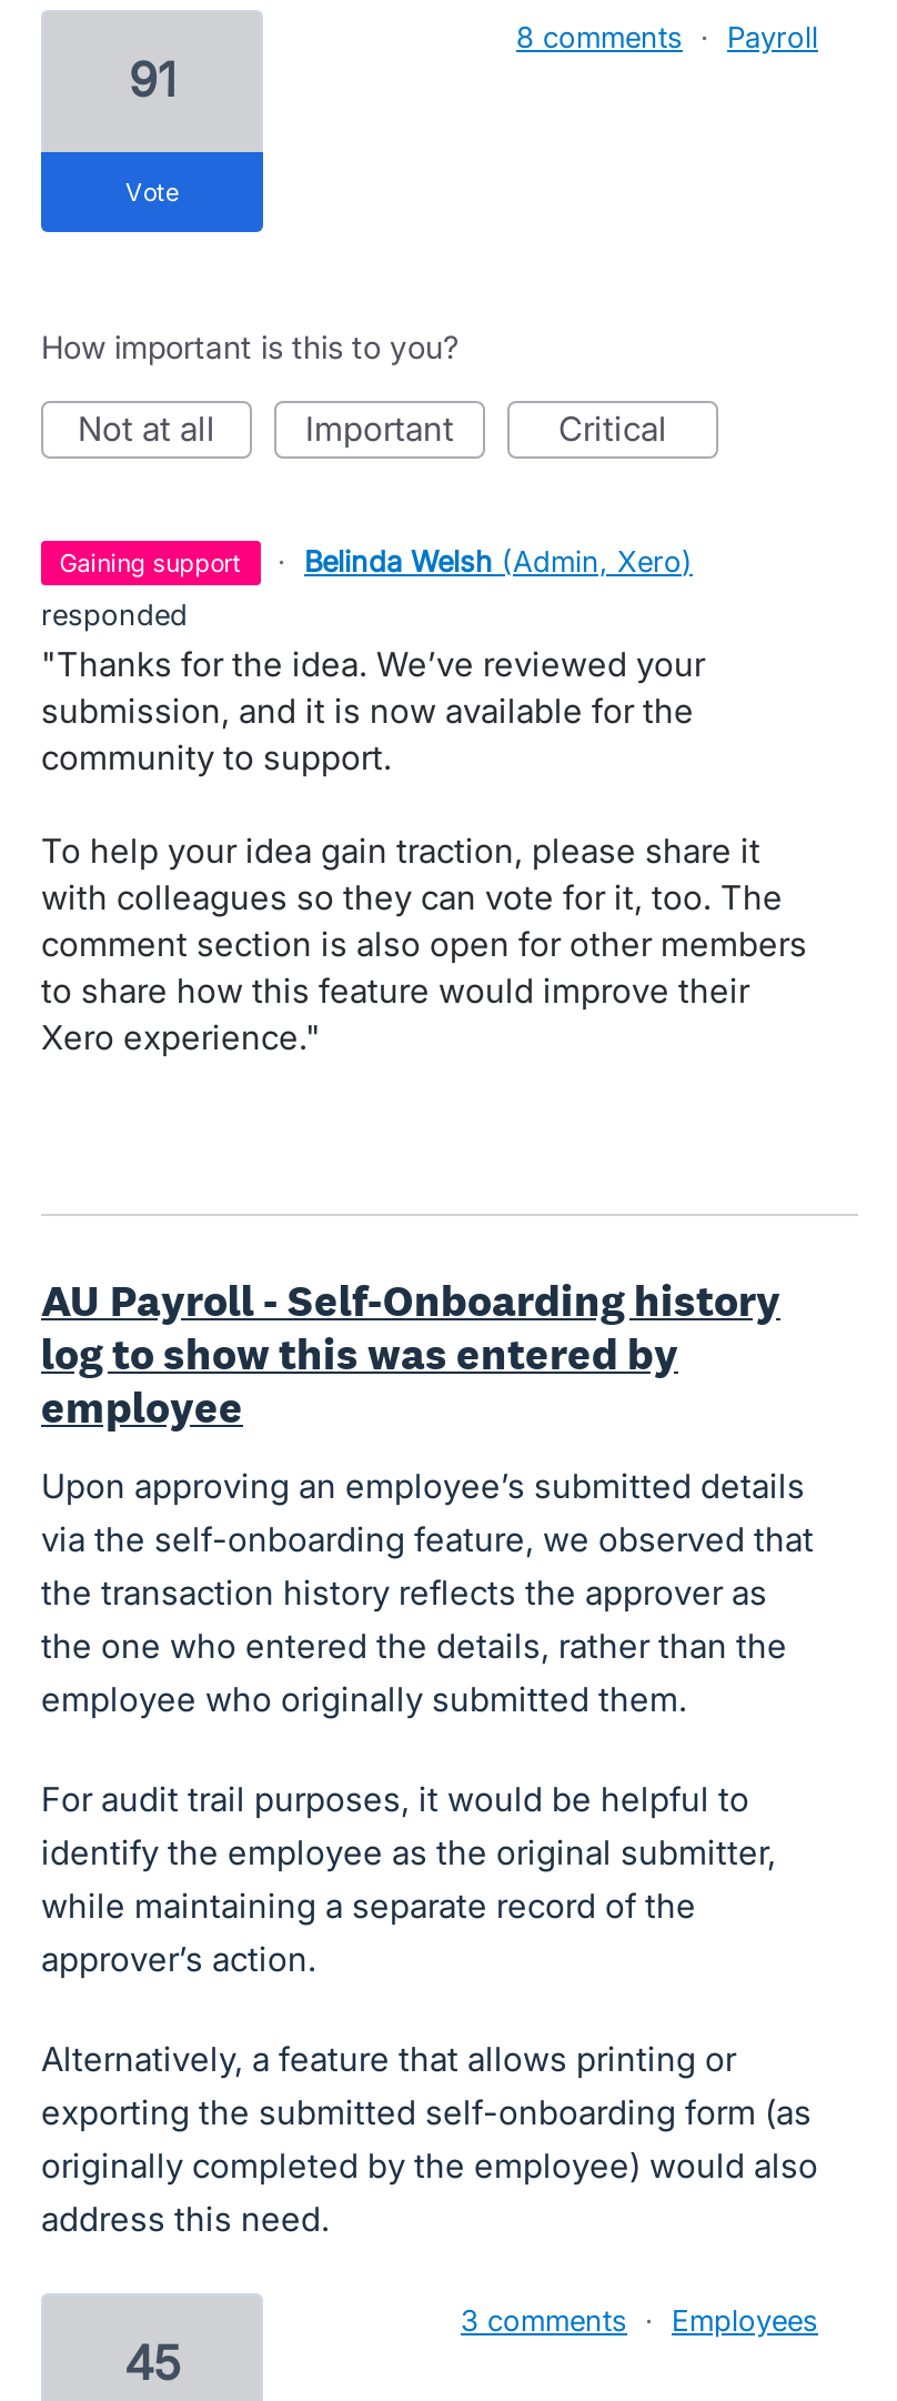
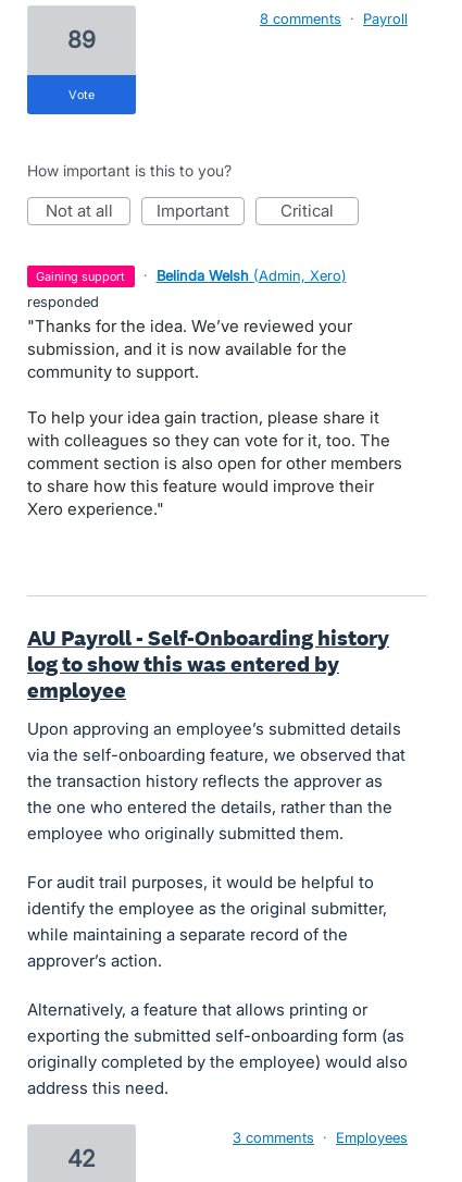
- 91
+ 89

- 45
+ 42
